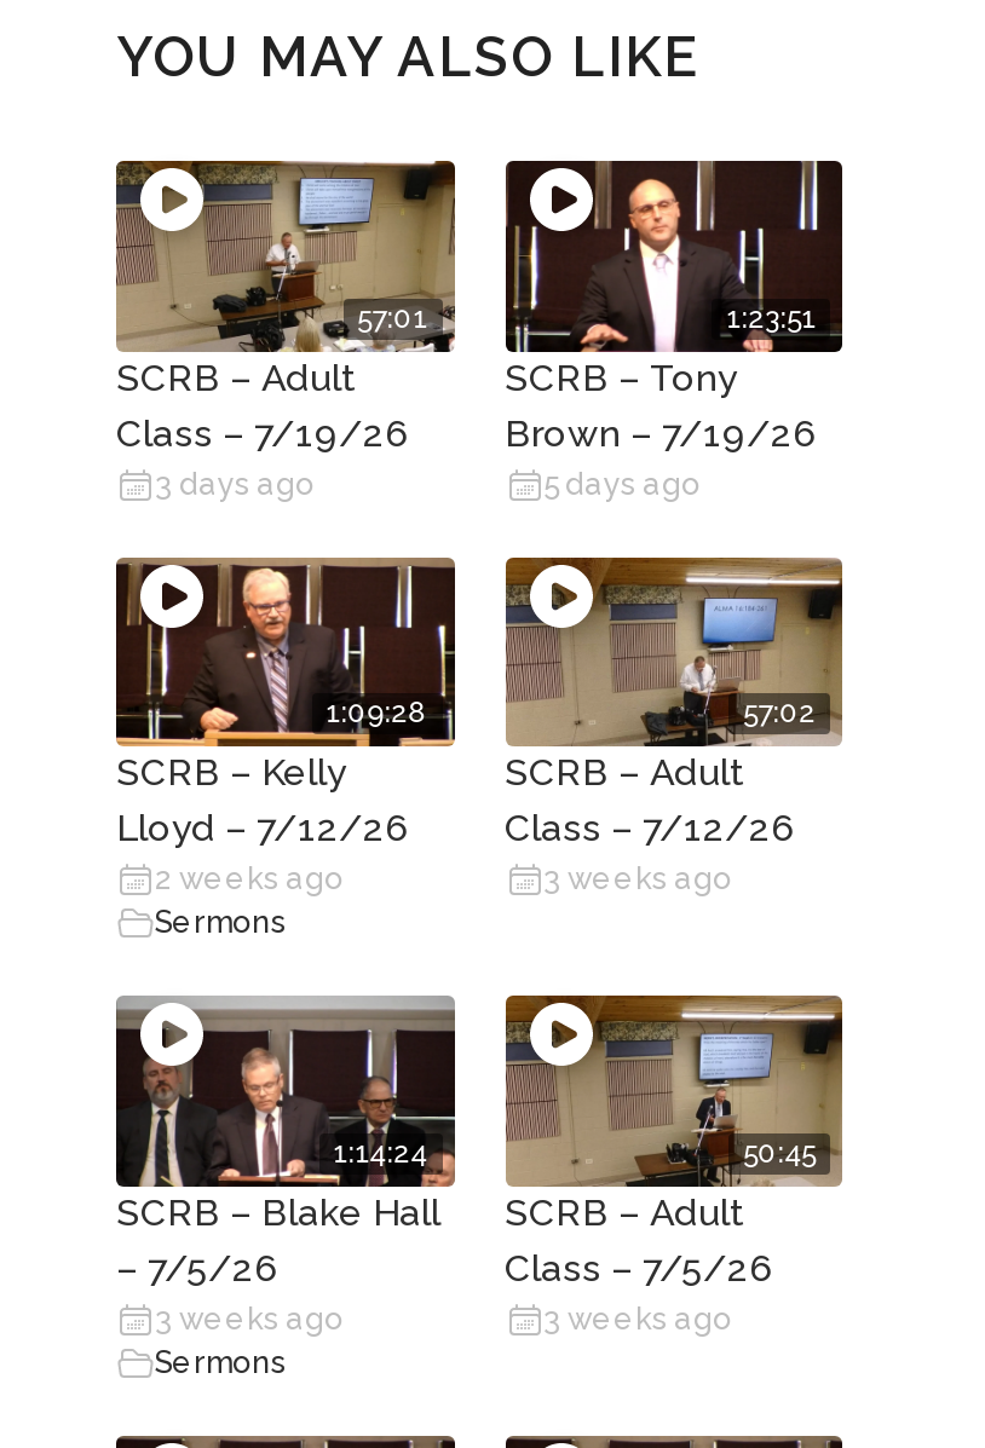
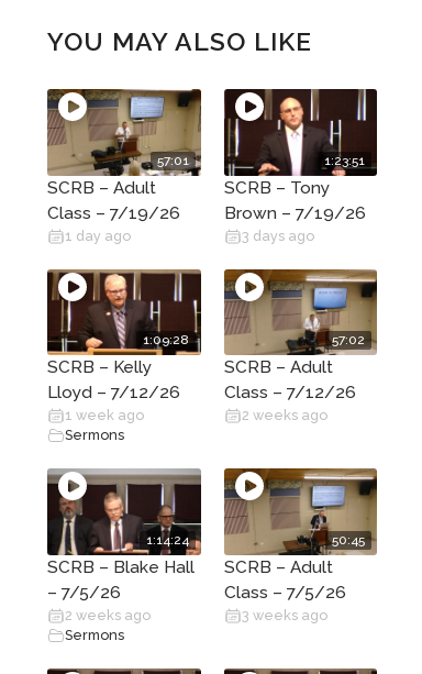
- 3 days ago
+ 1 day ago

- 5 days ago
+ 3 days ago

- 2 weeks ago
+ 1 week ago

- 3 weeks ago
+ 2 weeks ago

- 3 weeks ago
+ 2 weeks ago
